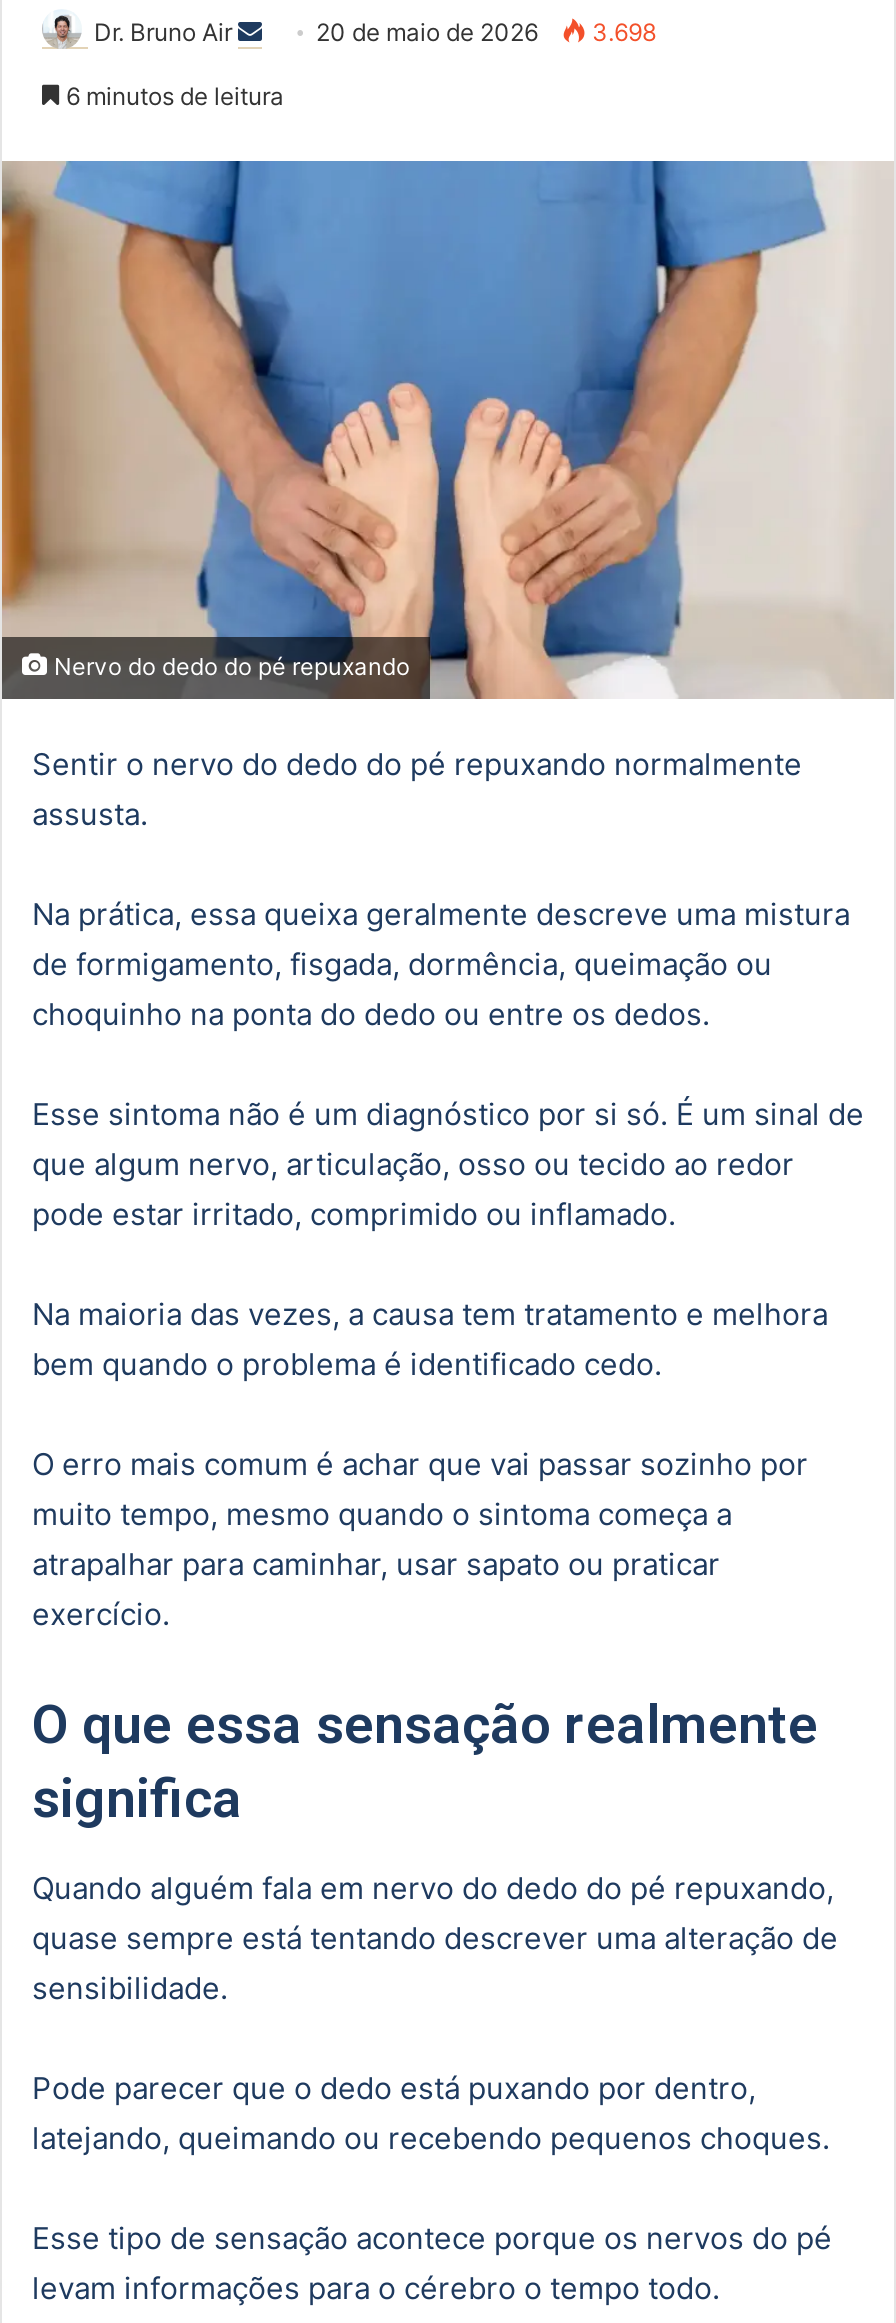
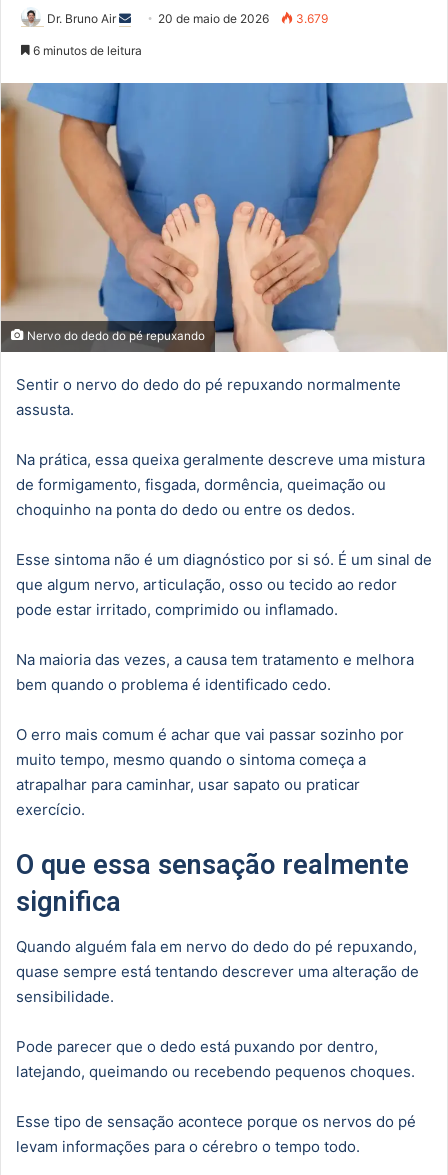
- 3.698
+ 3.679
